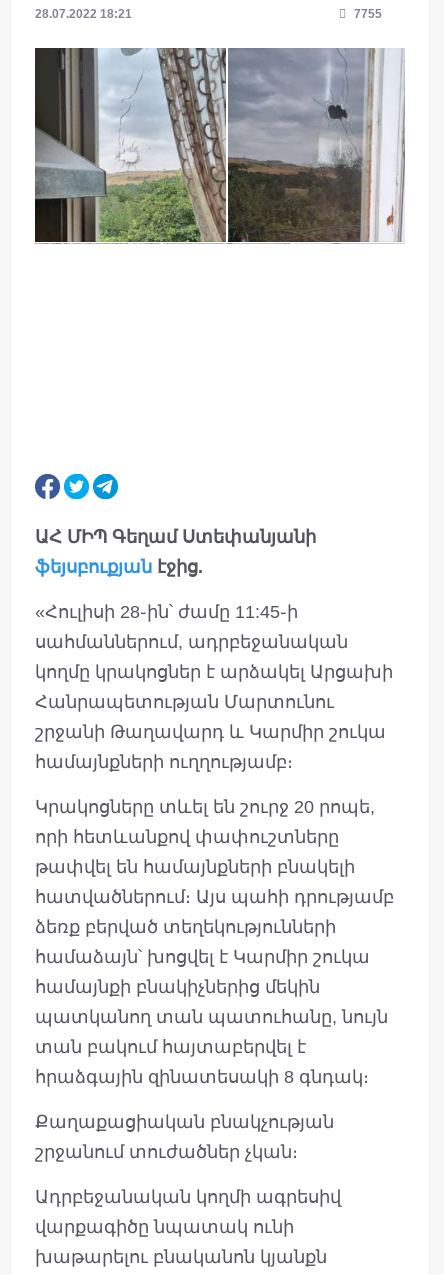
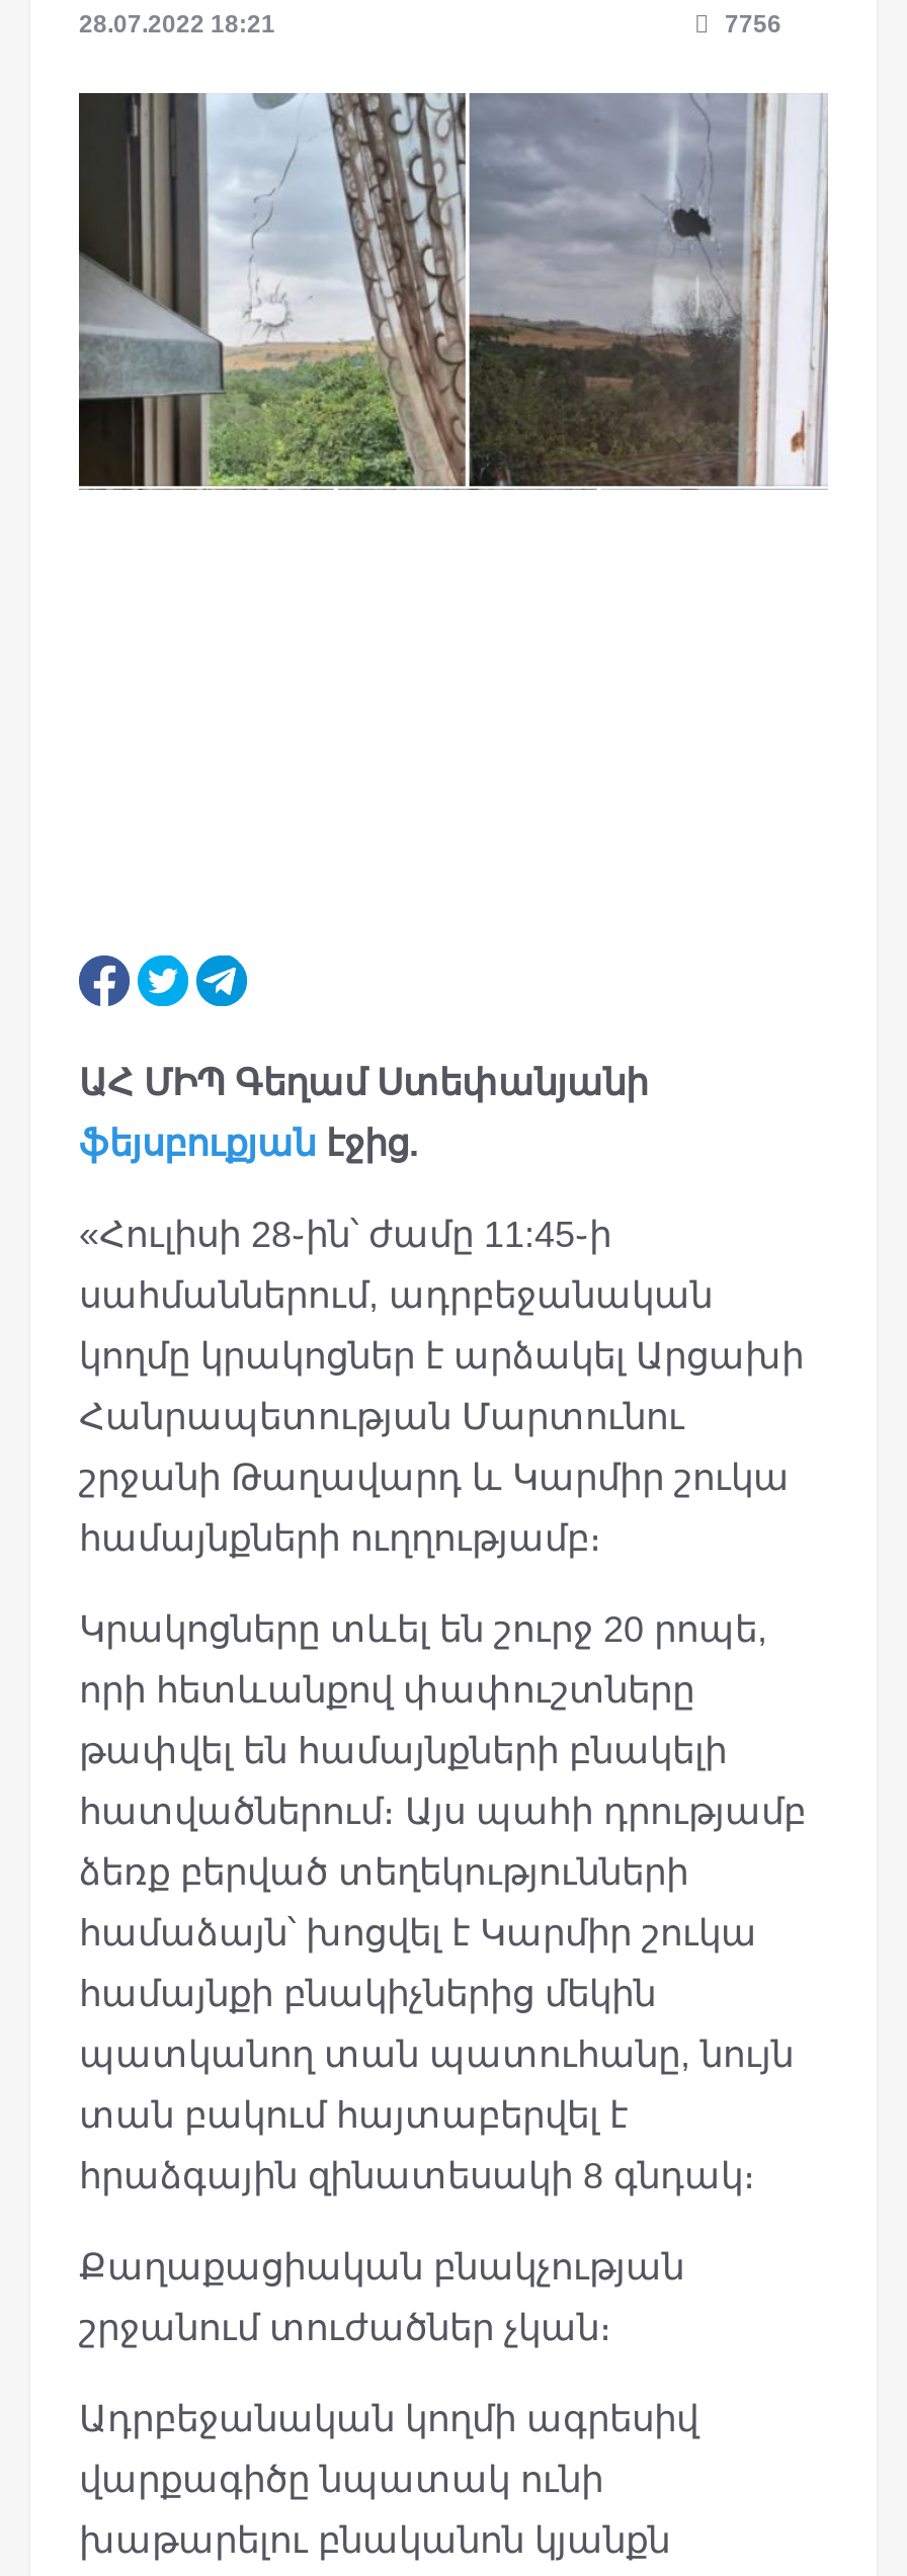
- 7755
+ 7756
